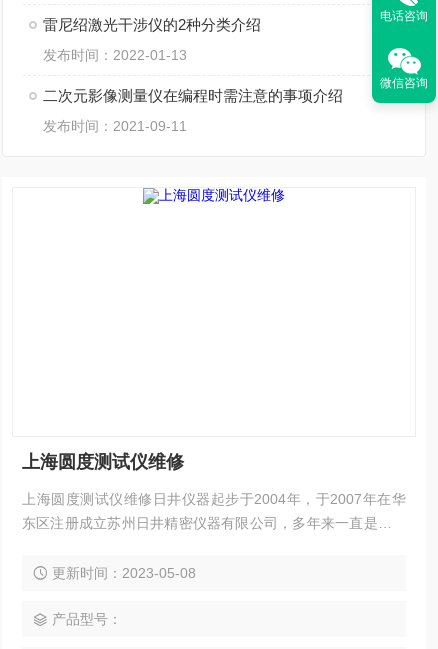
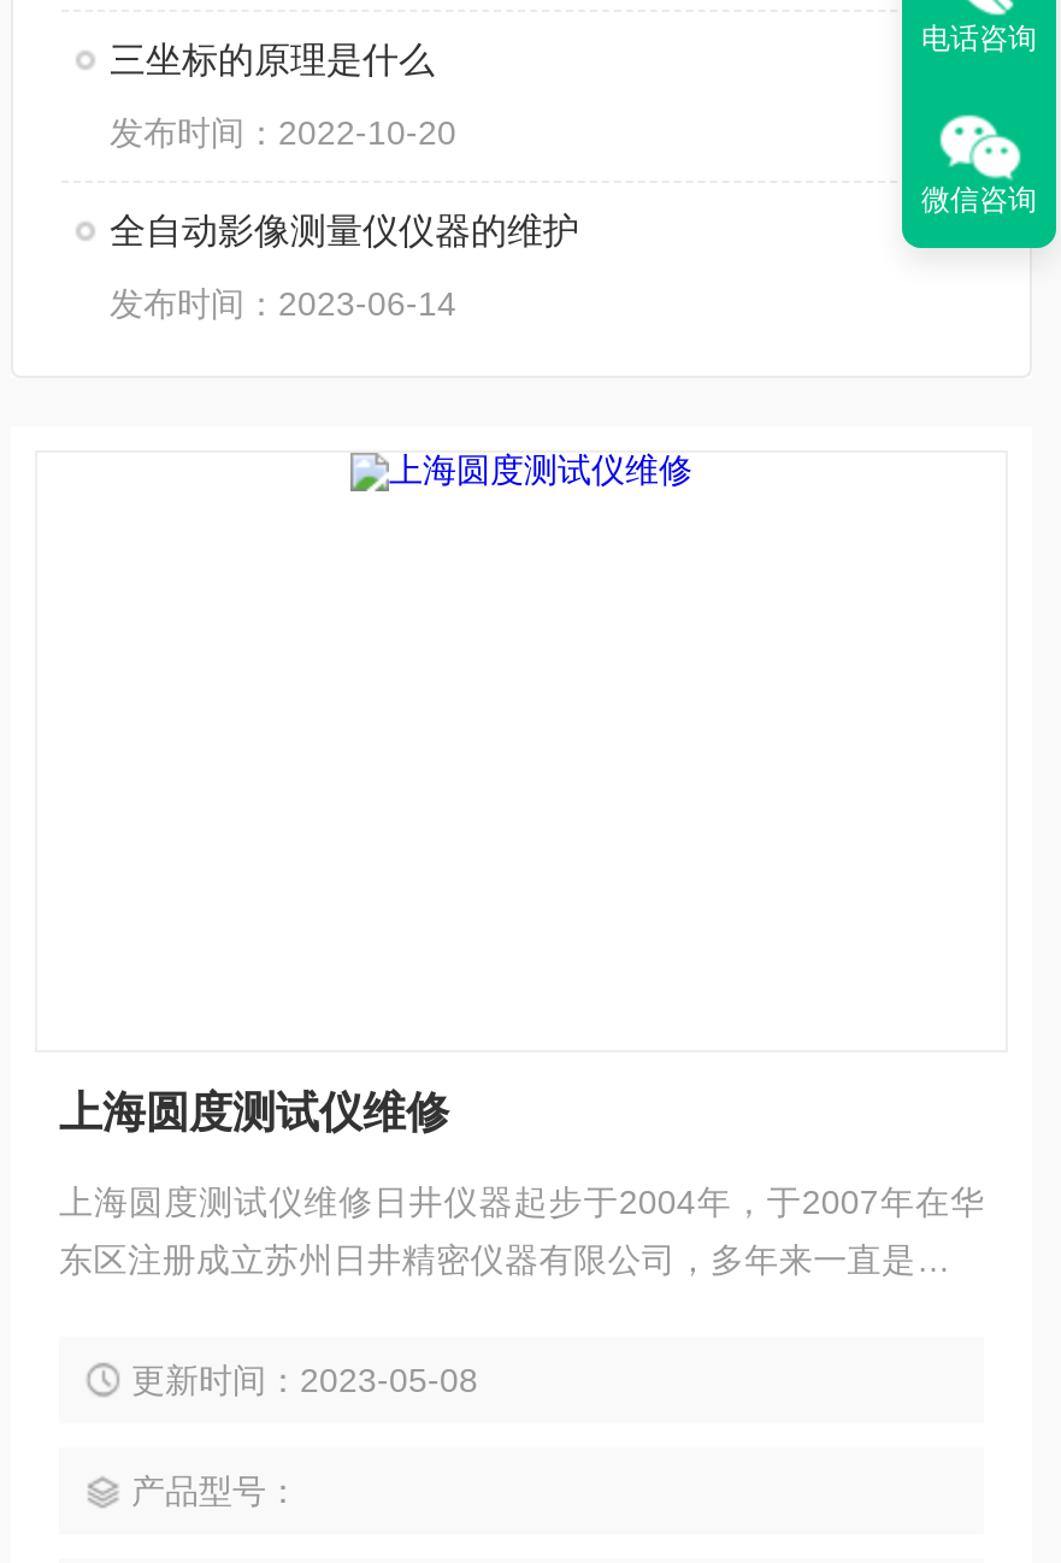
- 雷尼绍激光干涉仪的2种分类介绍
+ 三坐标的原理是什么

- 发布时间：2022-01-13
+ 发布时间：2022-10-20

- 二次元影像测量仪在编程时需注意的事项介绍
+ 全自动影像测量仪仪器的维护

- 发布时间：2021-09-11
+ 发布时间：2023-06-14
